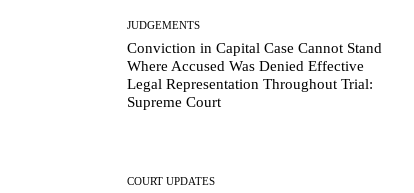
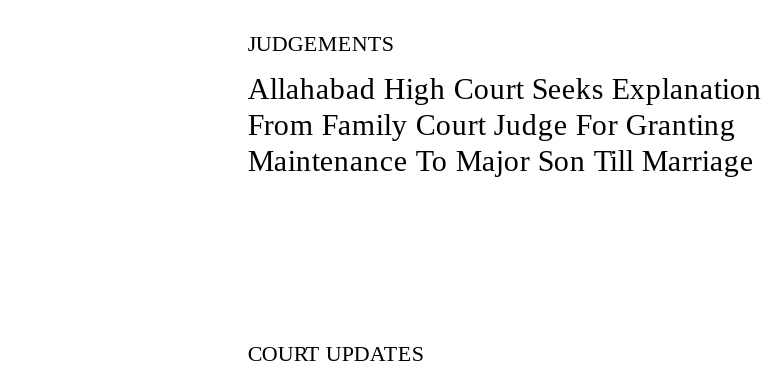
- Conviction in Capital Case Cannot Stand
- Where Accused Was Denied Effective
- Legal Representation Throughout Trial:
- Supreme Court
+ Allahabad High Court Seeks Explanation
+ From Family Court Judge For Granting
+ Maintenance To Major Son Till Marriage
